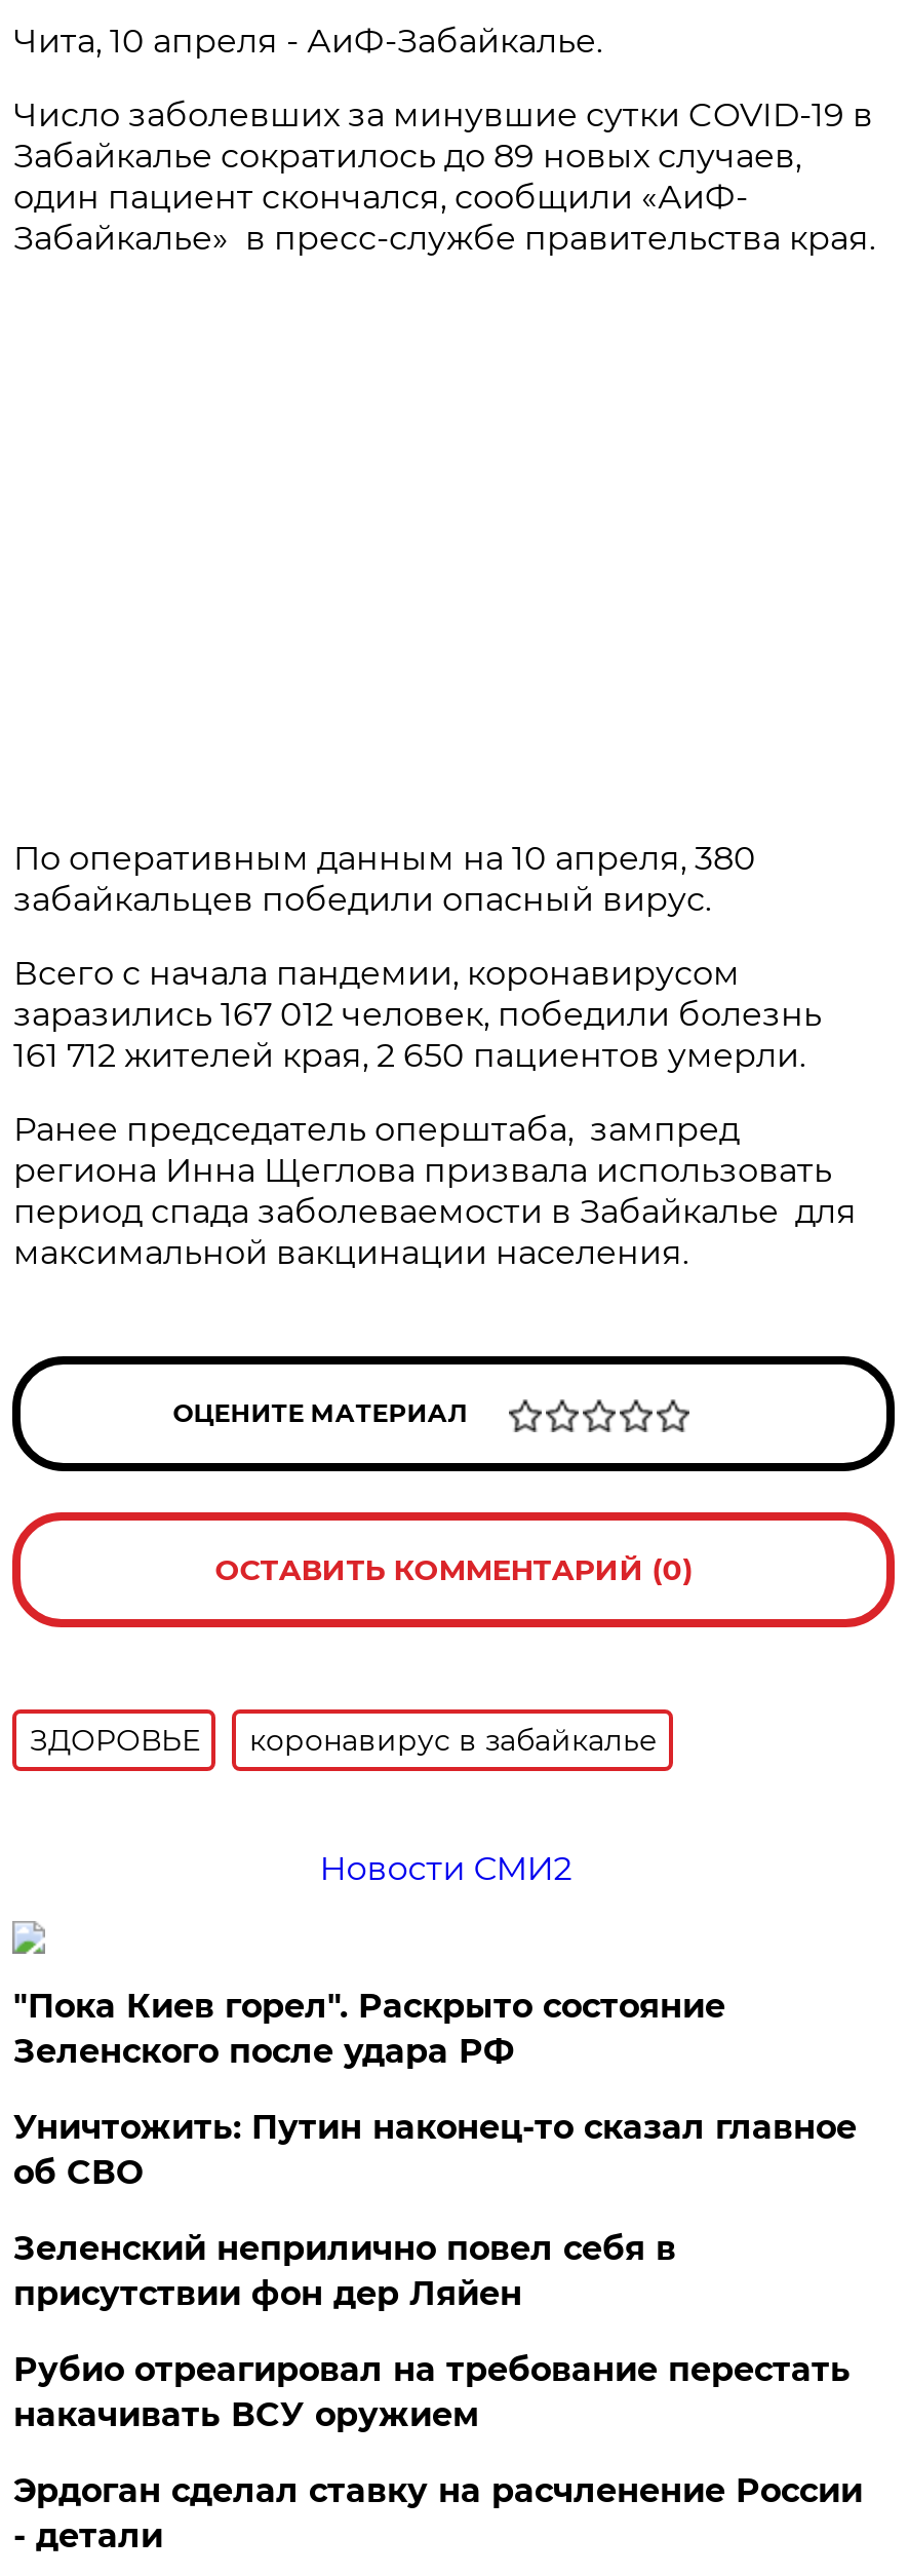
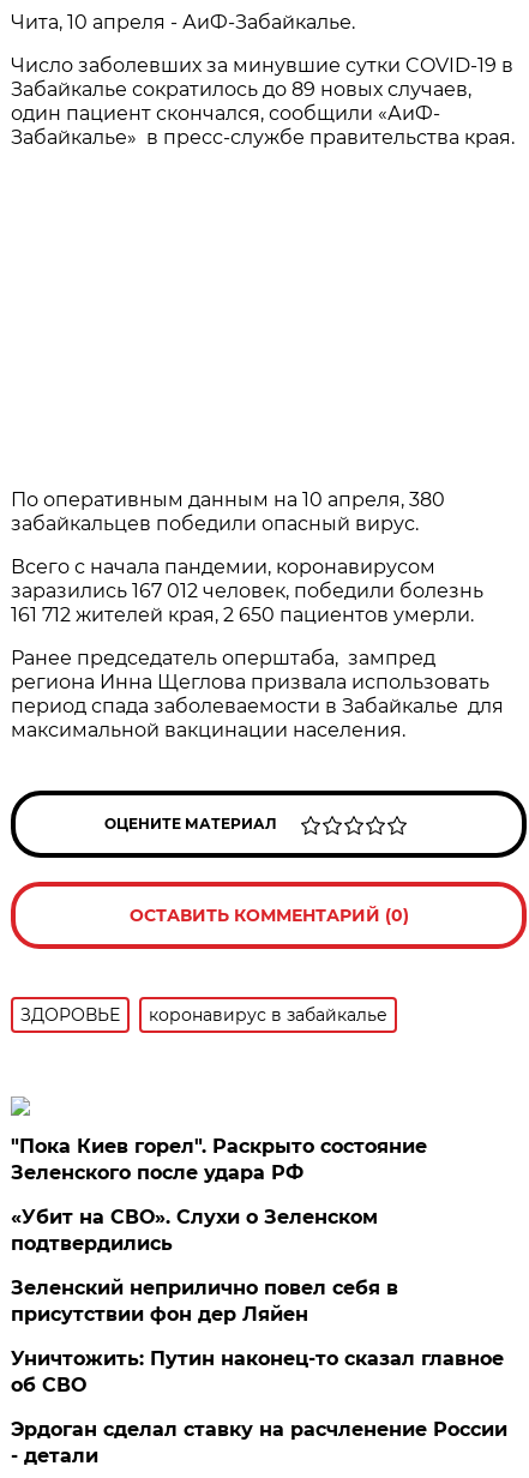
- Новости СМИ2

+ «Убит на СВО». Слухи о Зеленском
+ подтвердились

moved down: Уничтожить: Путин наконец-то сказал главное | об СВО

- Рубио отреагировал на требование перестать
- накачивать ВСУ оружием
